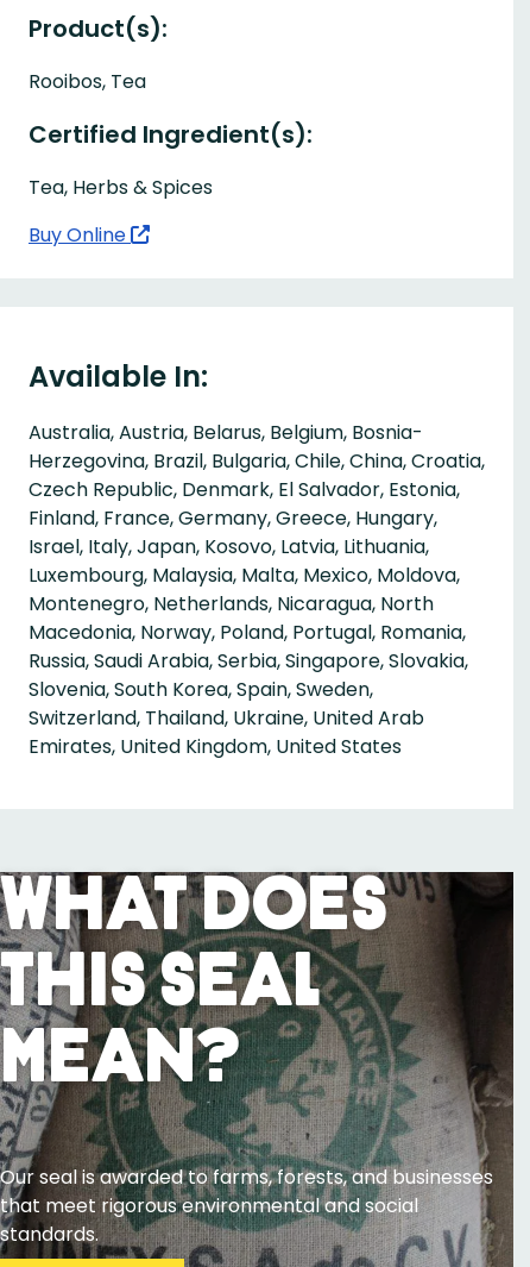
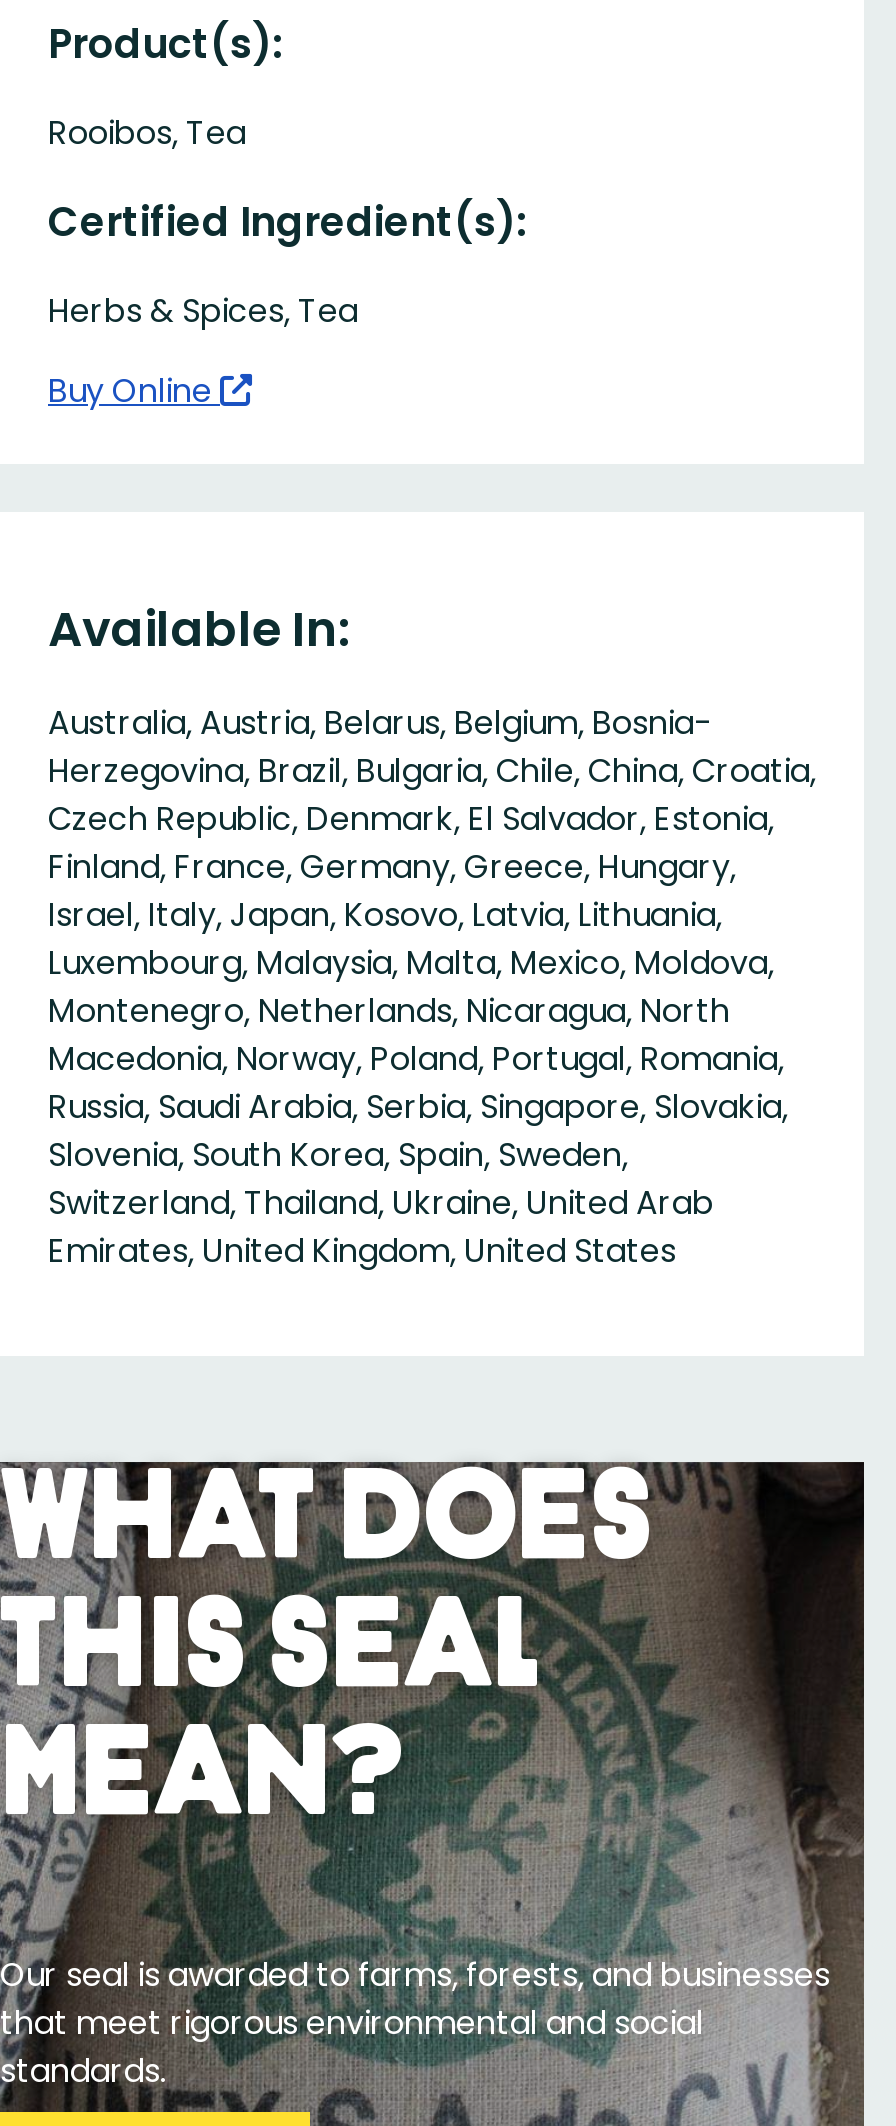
- Tea, Herbs & Spices
+ Herbs & Spices, Tea
